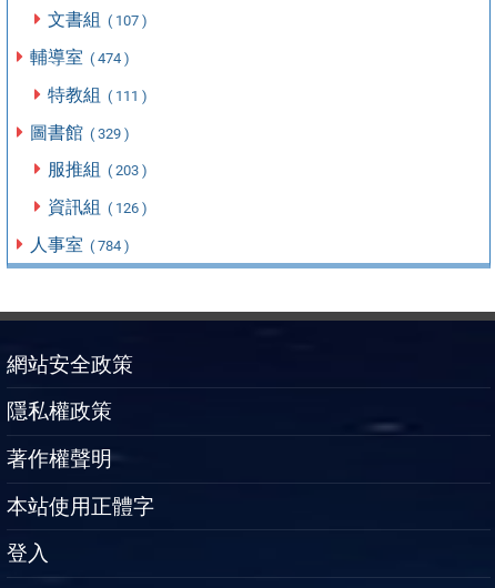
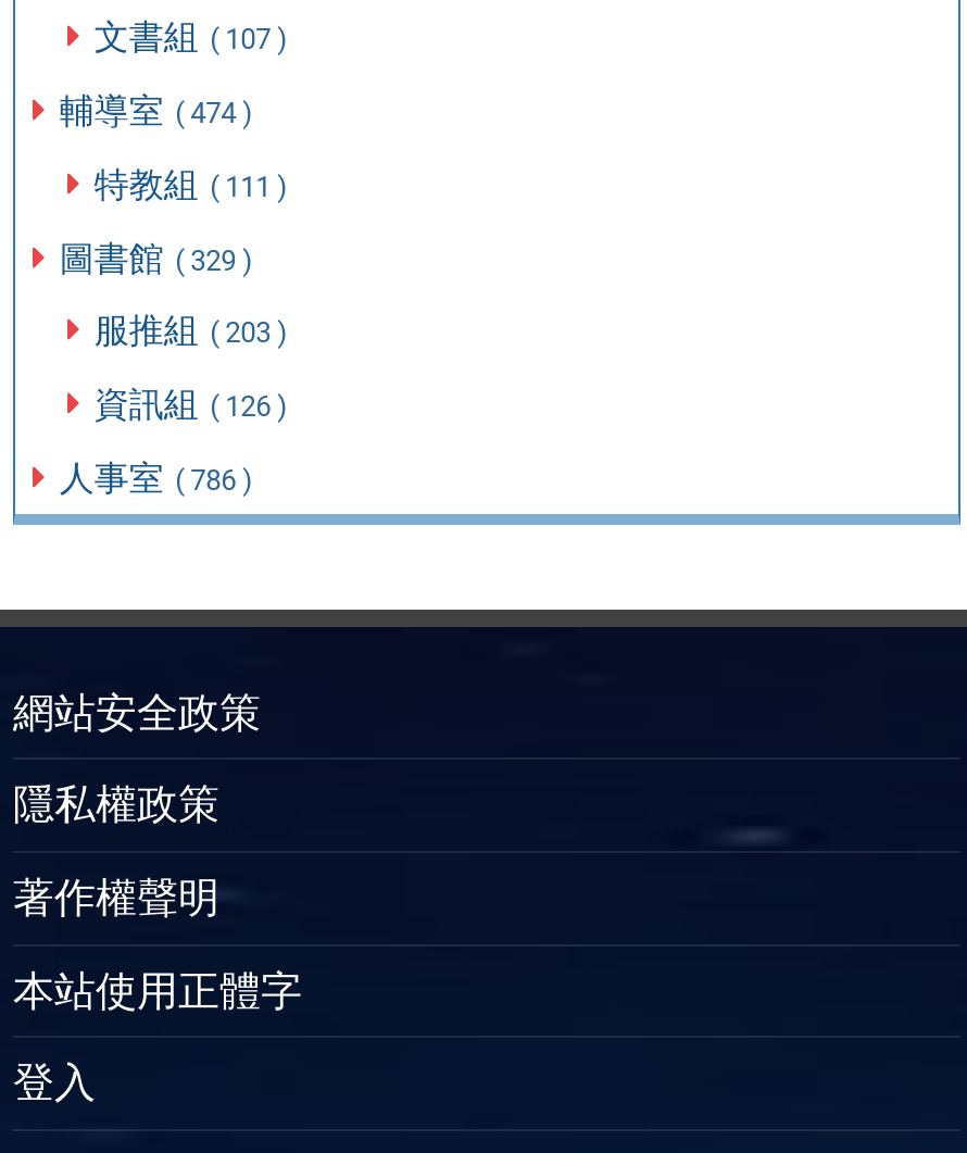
- 人事室 ( 784 )
+ 人事室 ( 786 )
